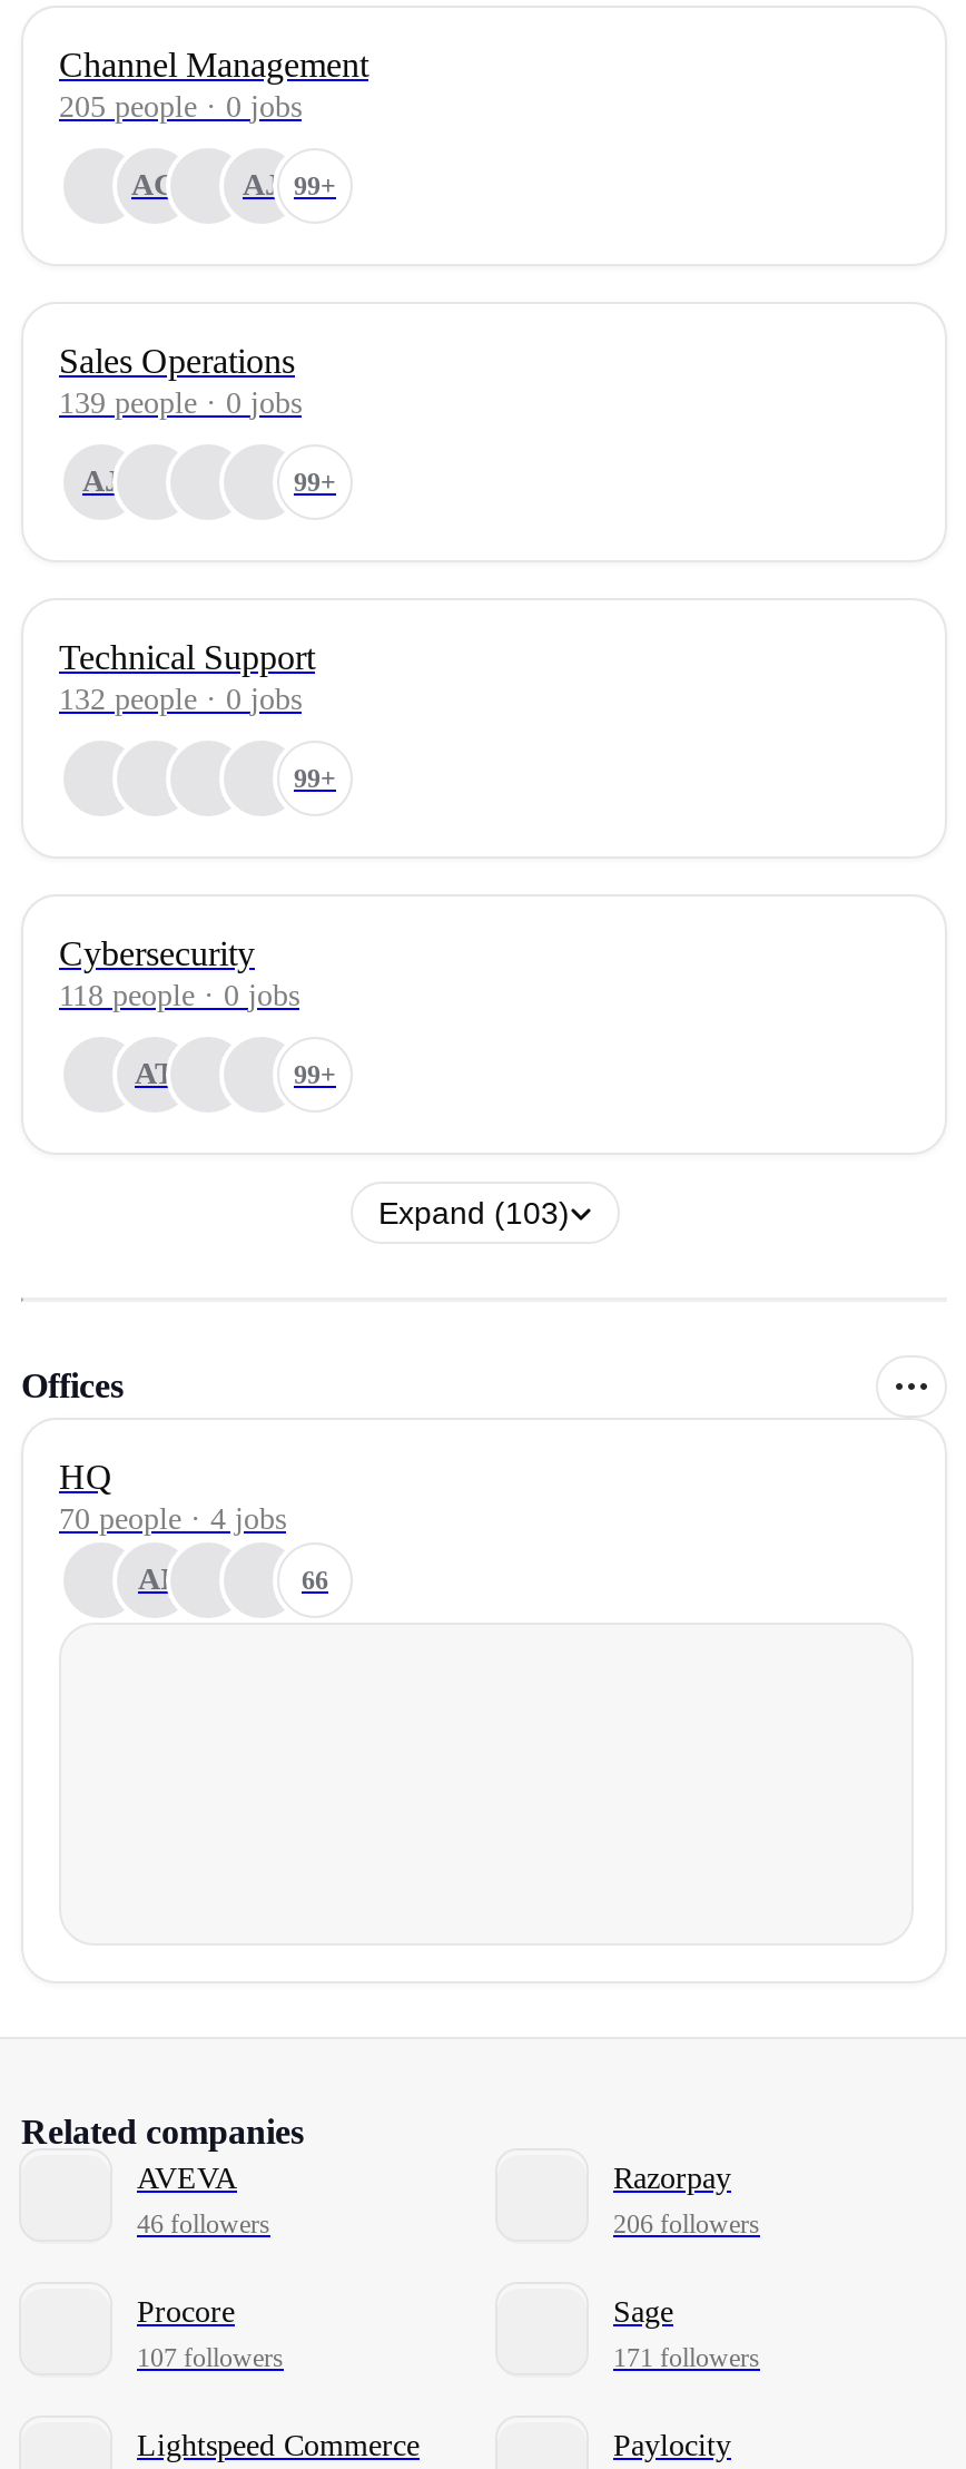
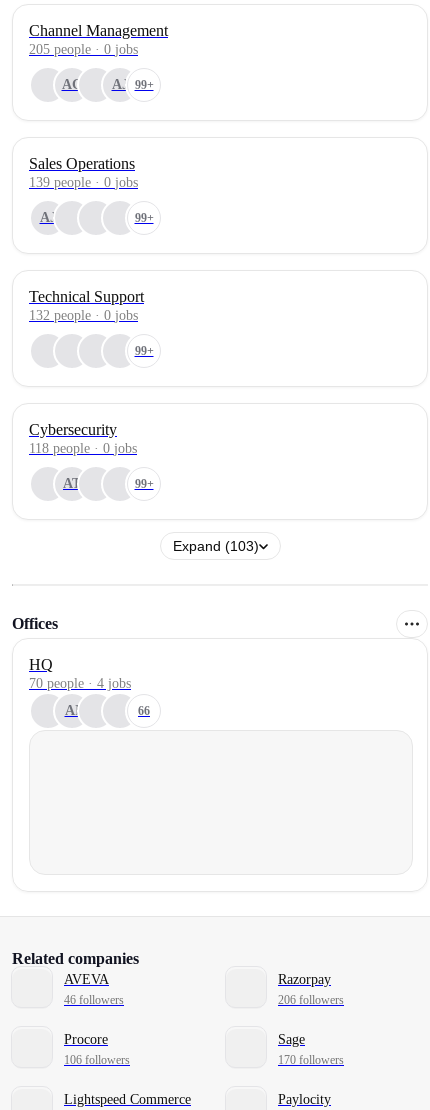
- 107 followers
+ 106 followers

- 171 followers
+ 170 followers
